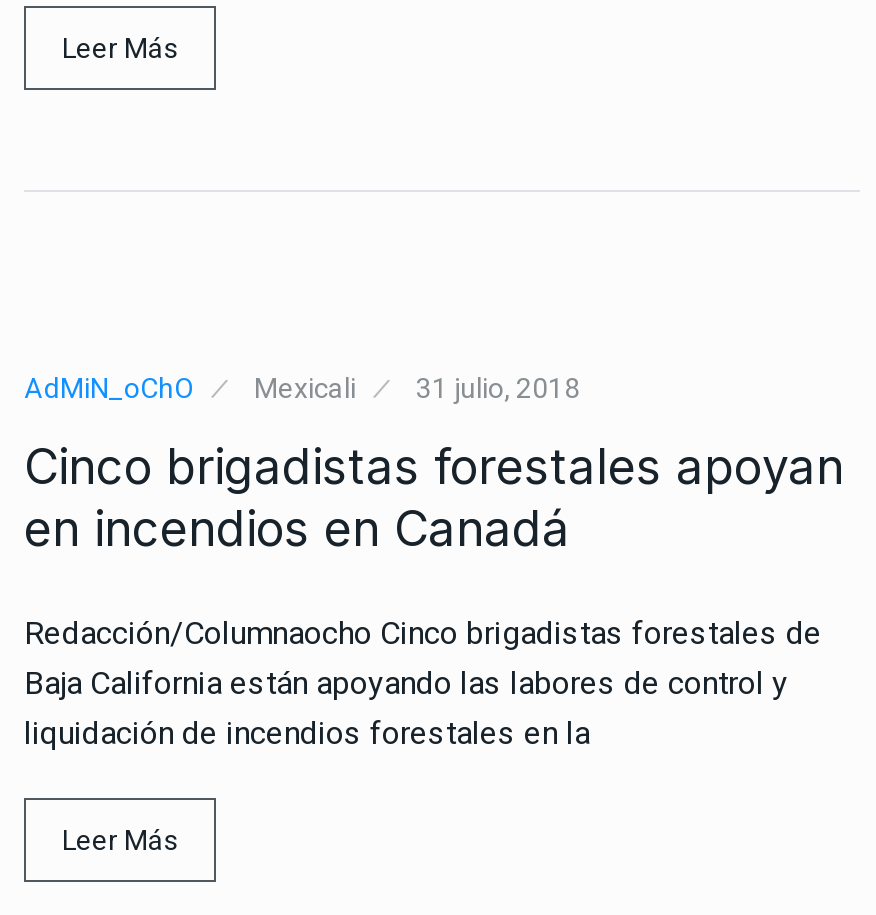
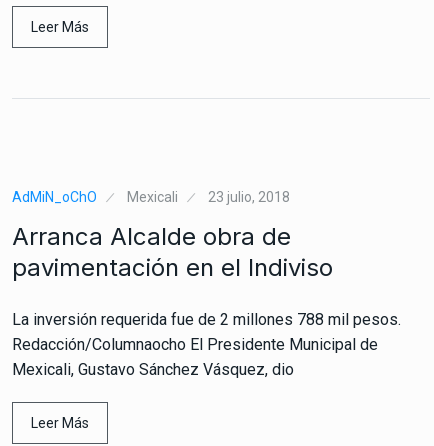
- AdMiN_oChO Mexicali 31 julio, 2018
+ AdMiN_oChO Mexicali 23 julio, 2018

- Cinco brigadistas forestales apoyan
- en incendios en Canadá
+ Arranca Alcalde obra de
+ pavimentación en el Indiviso

- Redacción/Columnaocho Cinco brigadistas forestales de
- Baja California están apoyando las labores de control y
- liquidación de incendios forestales en la
+ La inversión requerida fue de 2 millones 788 mil pesos.
+ Redacción/Columnaocho El Presidente Municipal de
+ Mexicali, Gustavo Sánchez Vásquez, dio
